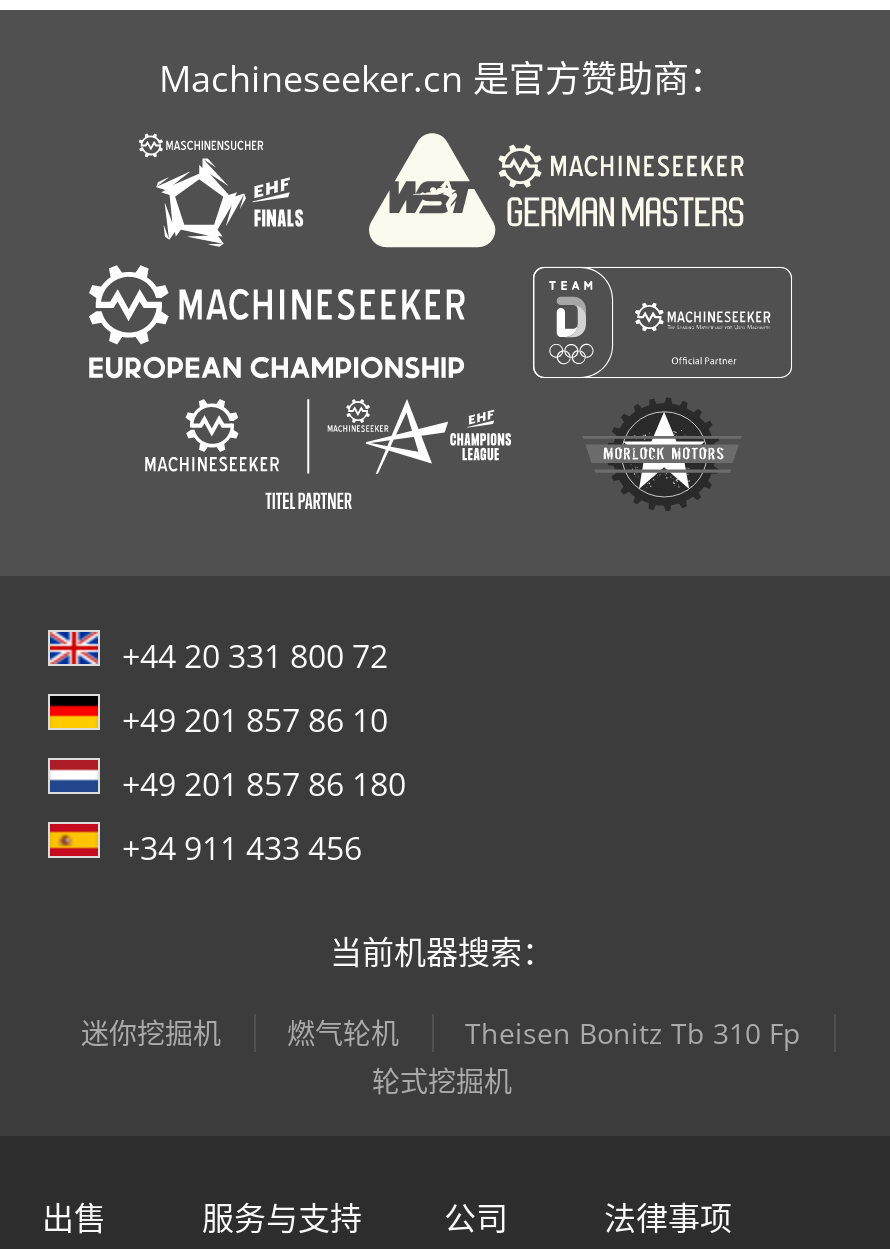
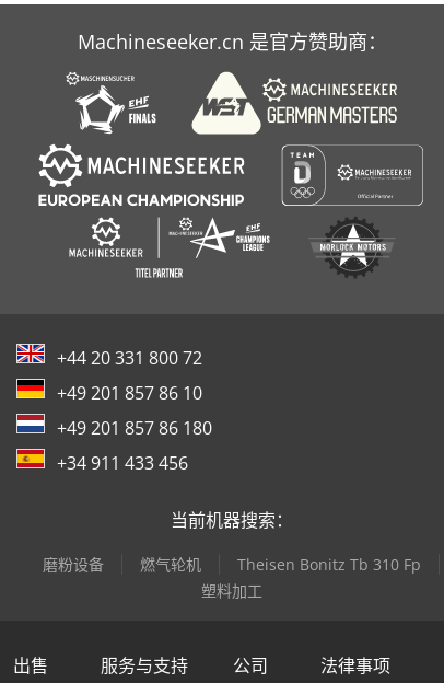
- 迷你挖掘机
+ 磨粉设备

- 轮式挖掘机
+ 塑料加工
